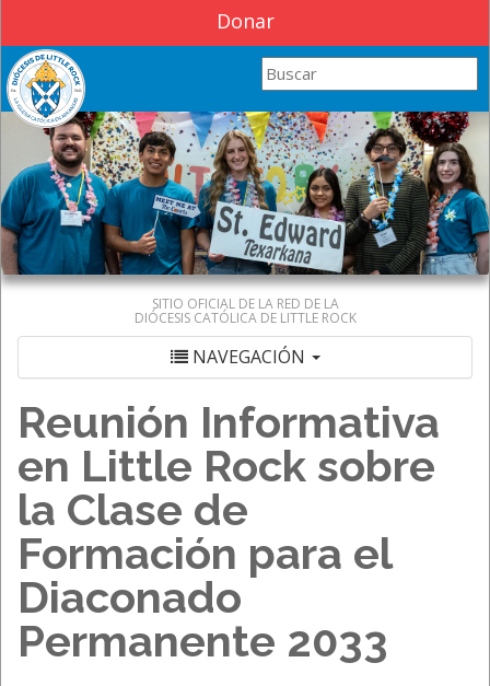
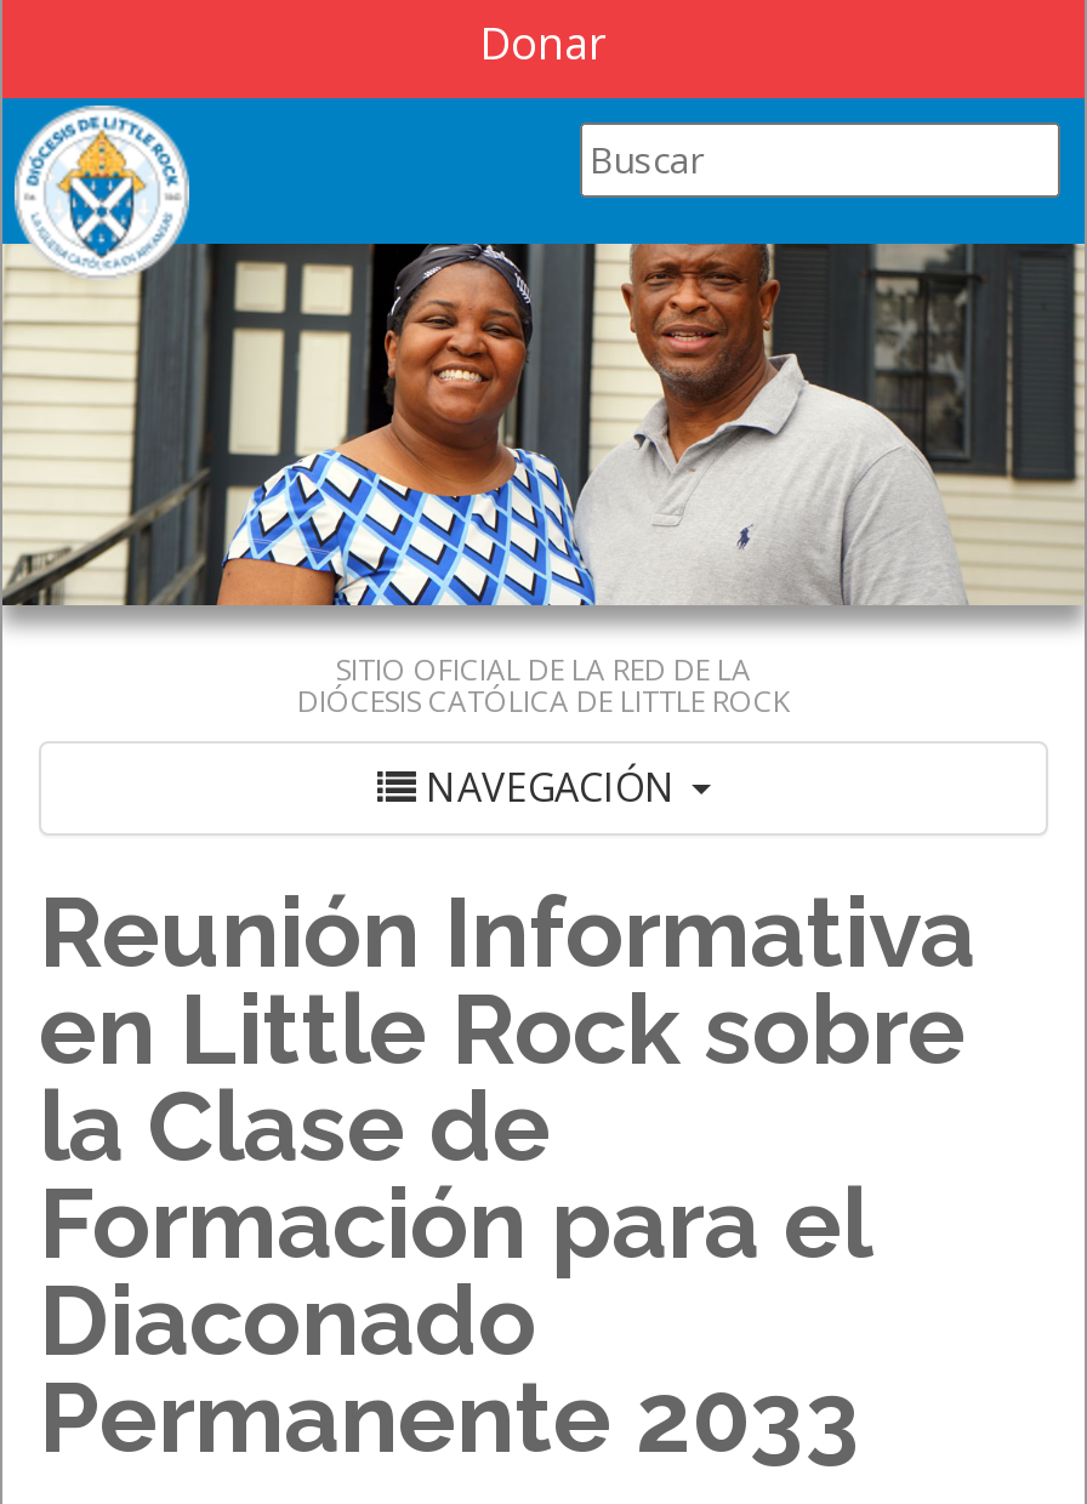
- [image]
+ [image]
